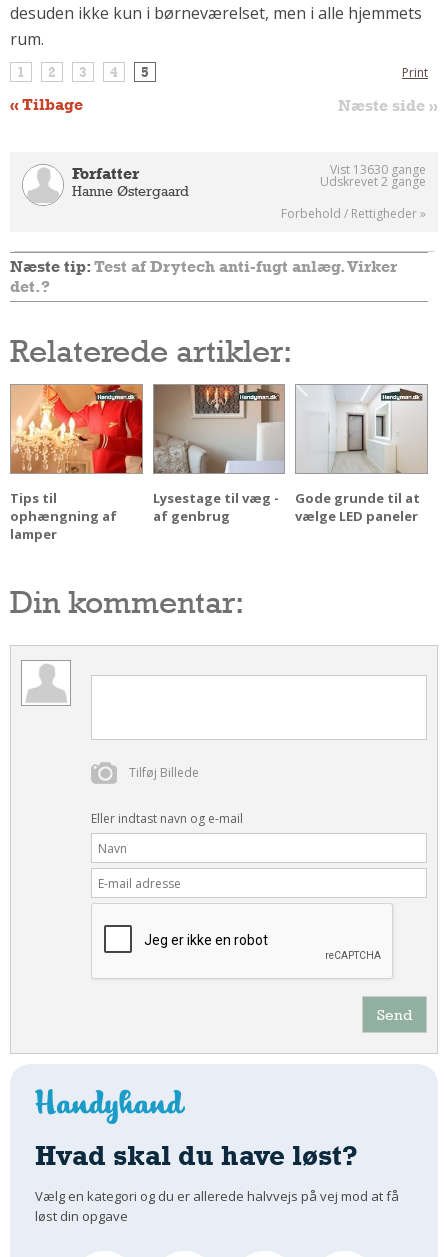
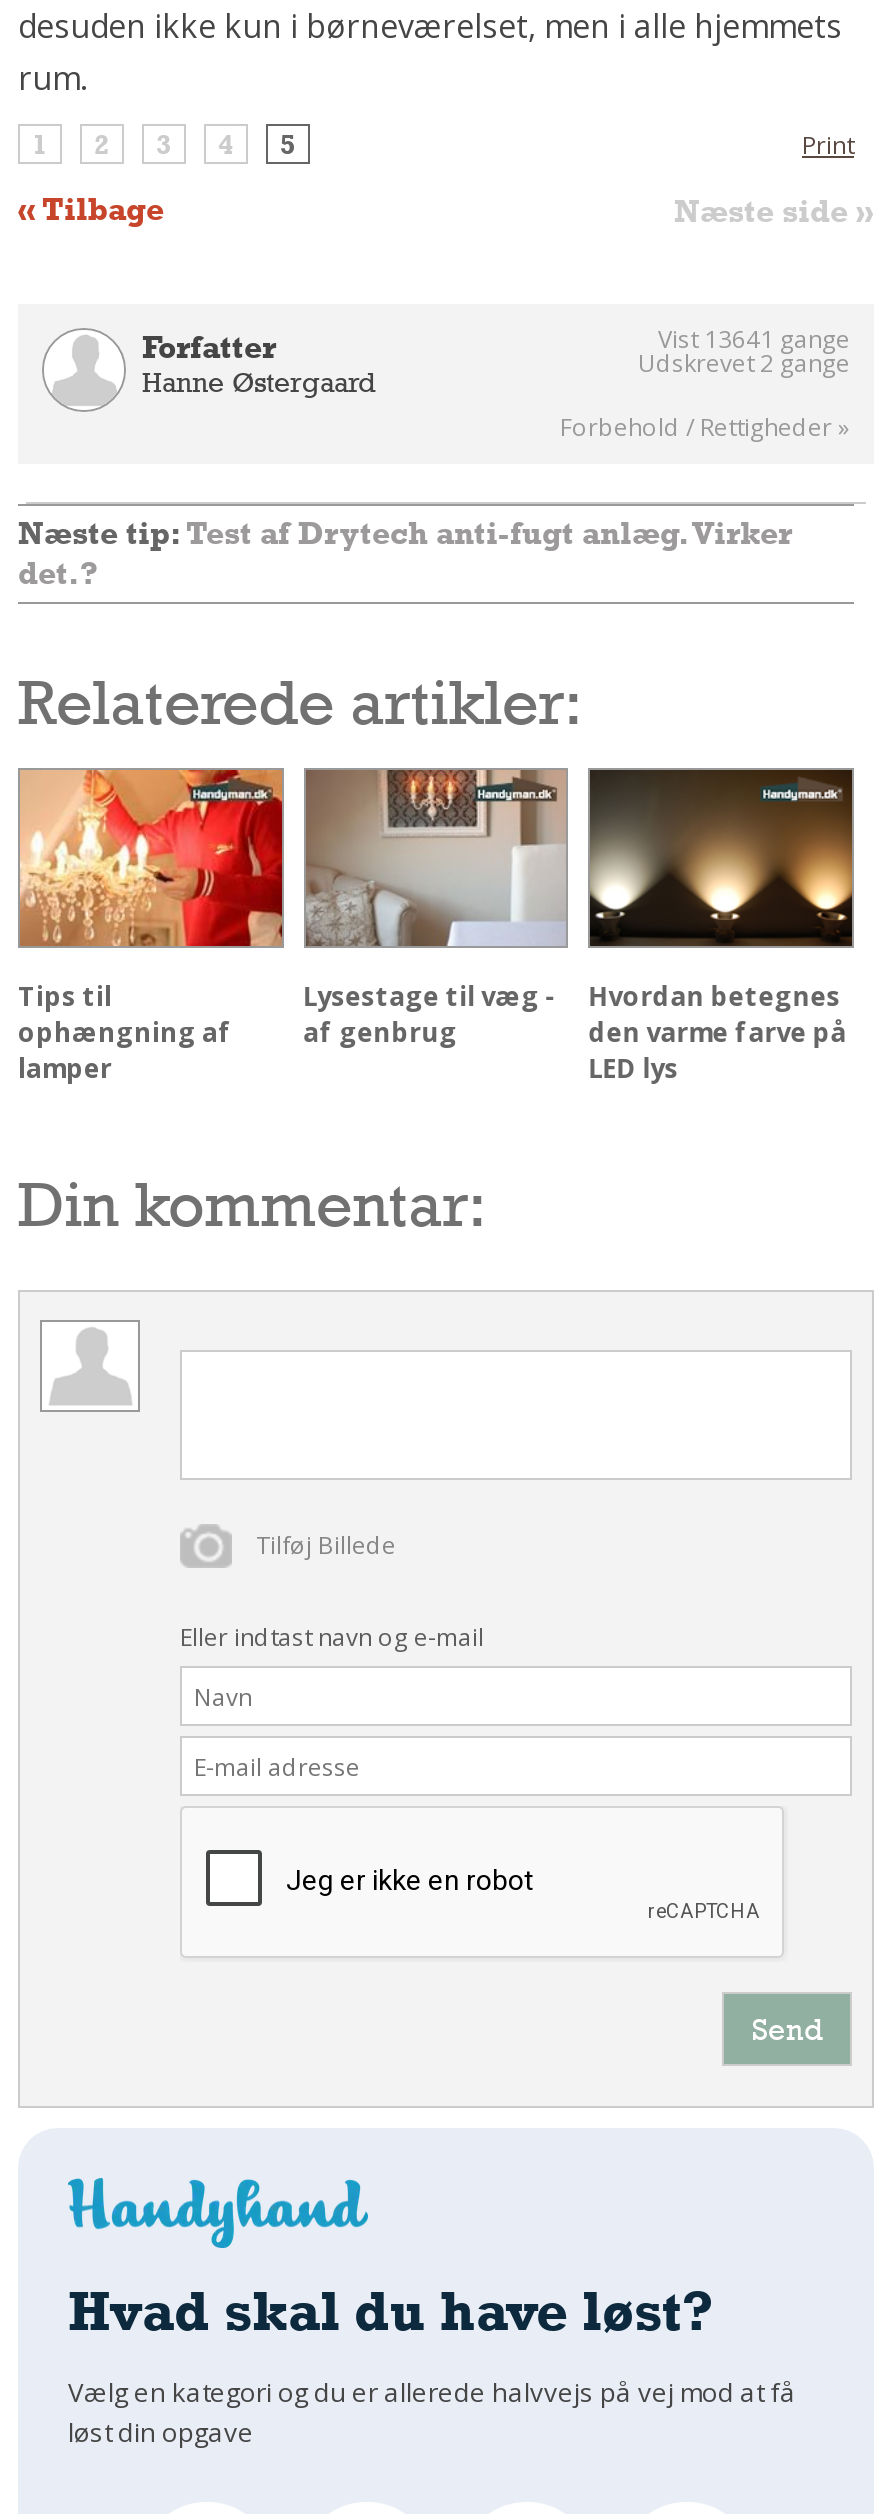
- Vist 13630 gange
+ Vist 13641 gange

- [image]
- Gode grunde til at
- vælge LED paneler
+ [image]
+ Hvordan betegnes
+ den varme farve på
+ LED lys
